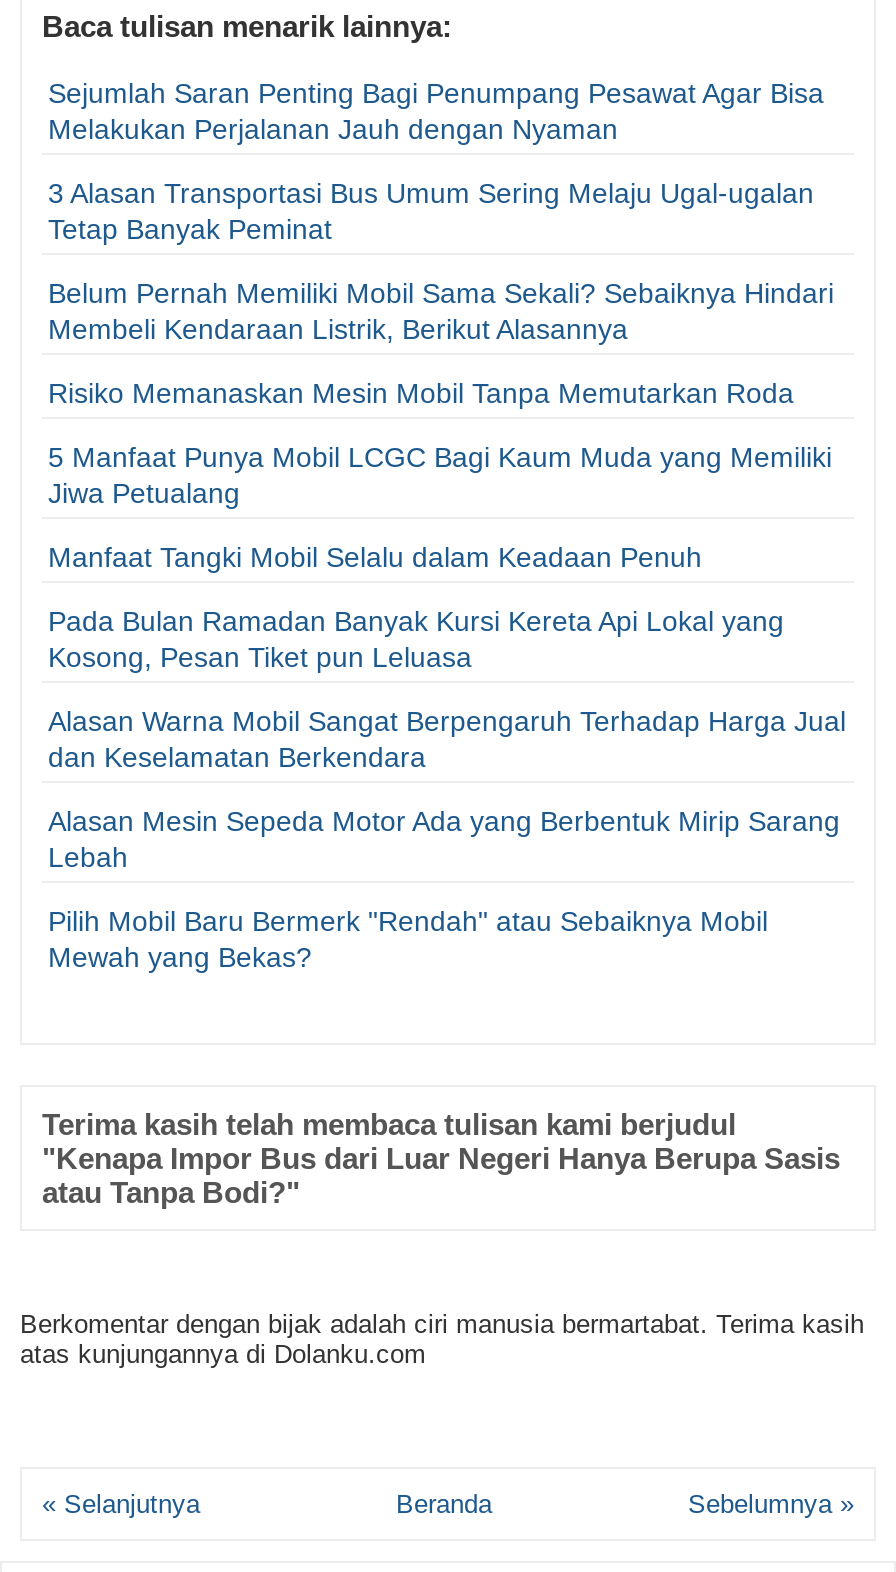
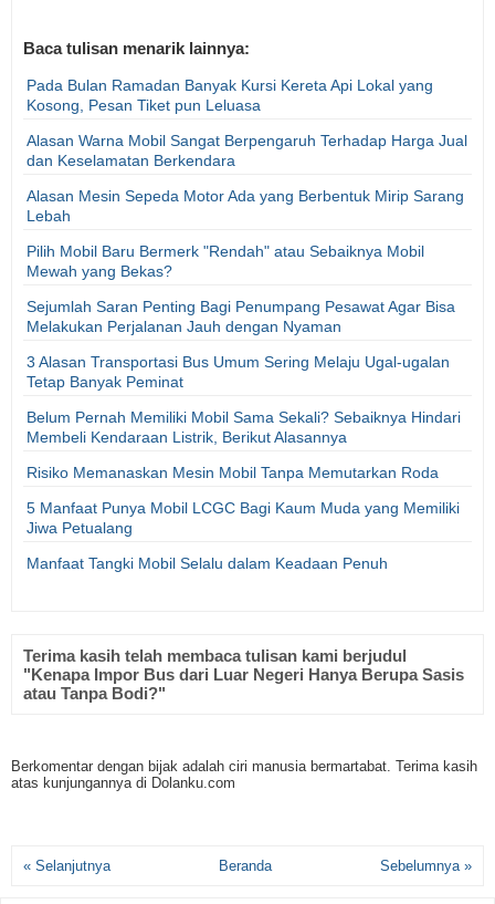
moved down: Sejumlah Saran Penting Bagi Penumpang Pesawat Agar Bisa | Melakukan Perjalanan Jauh dengan Nyaman | 3 Alasan Transportasi Bus Umum Sering Melaju Ugal-ugalan | ... | Jiwa Petualang | Manfaat Tangki Mobil Selalu dalam Keadaan Penuh

moved up: Pada Bulan Ramadan Banyak Kursi Kereta Api Lokal yang | Kosong, Pesan Tiket pun Leluasa | Alasan Warna Mobil Sangat Berpengaruh Terhadap Harga Jual | dan Keselamatan Berkendara | Alasan Mesin Sepeda Motor Ada yang Berbentuk Mirip Sarang | Lebah | Pilih Mobil Baru Bermerk "Rendah" atau Sebaiknya Mobil | Mewah yang Bekas?
